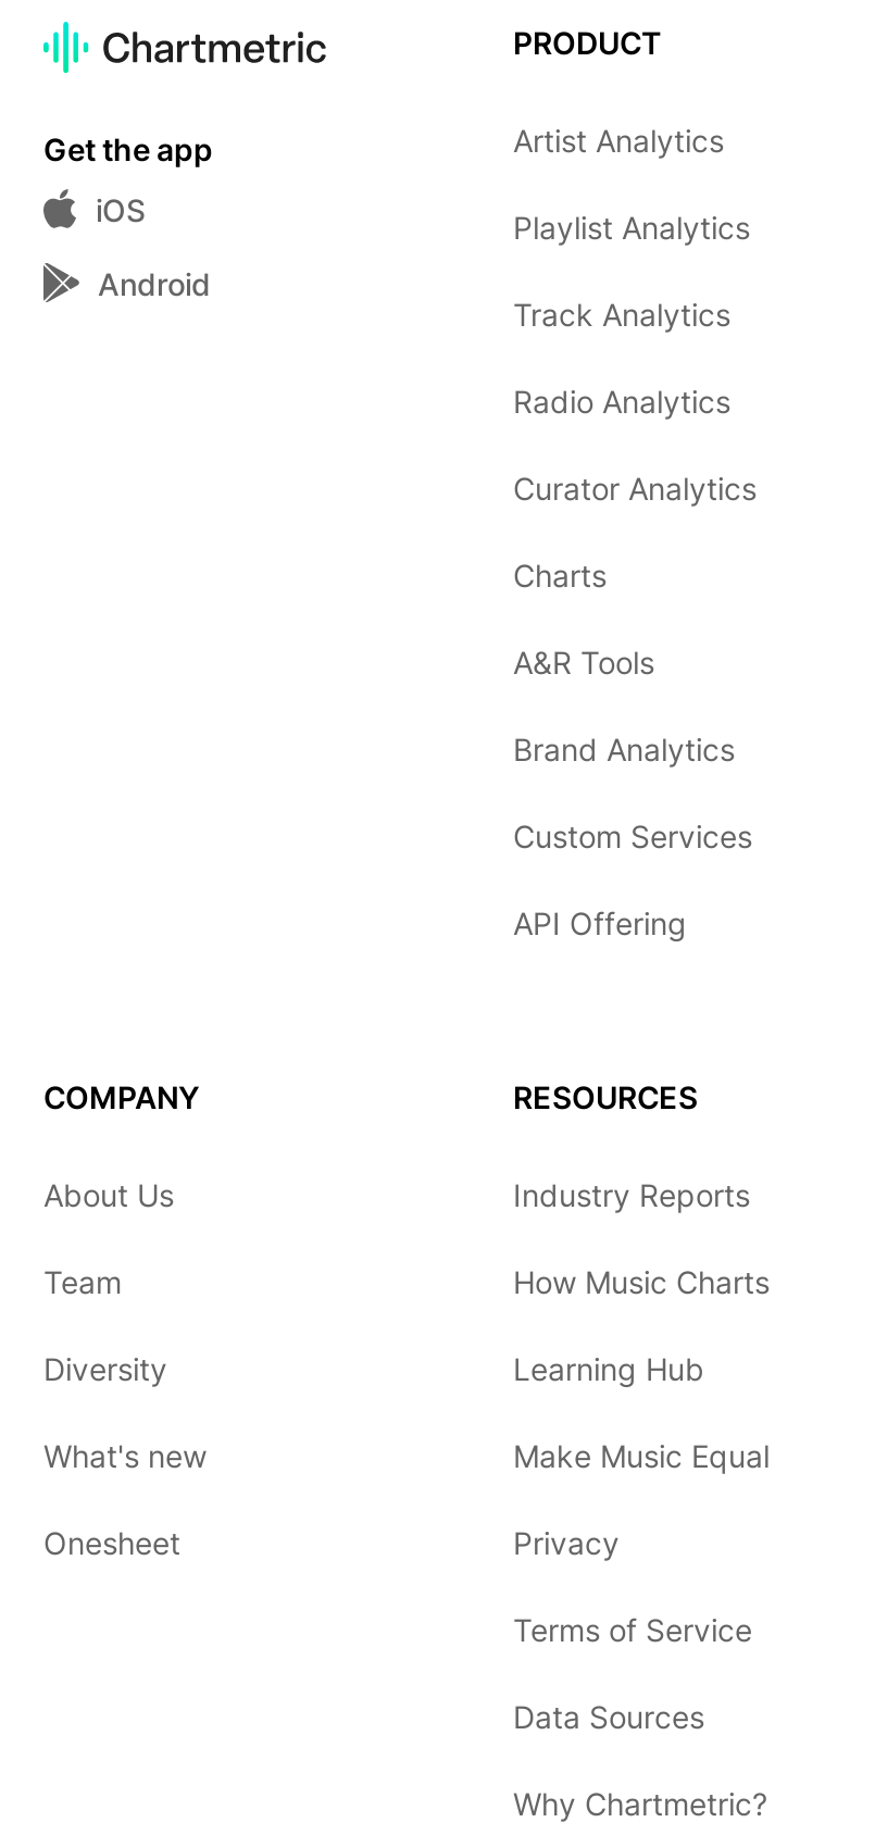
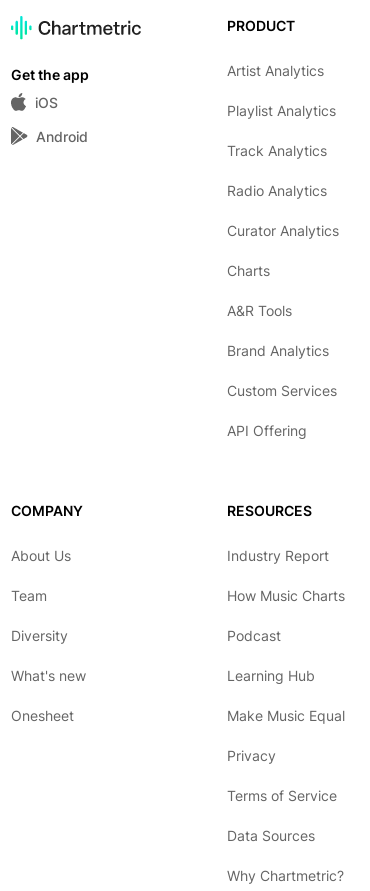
- Industry Reports
+ Industry Report

+ Podcast
